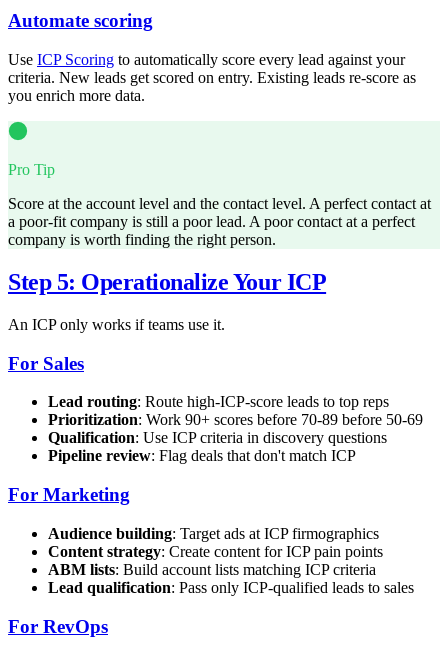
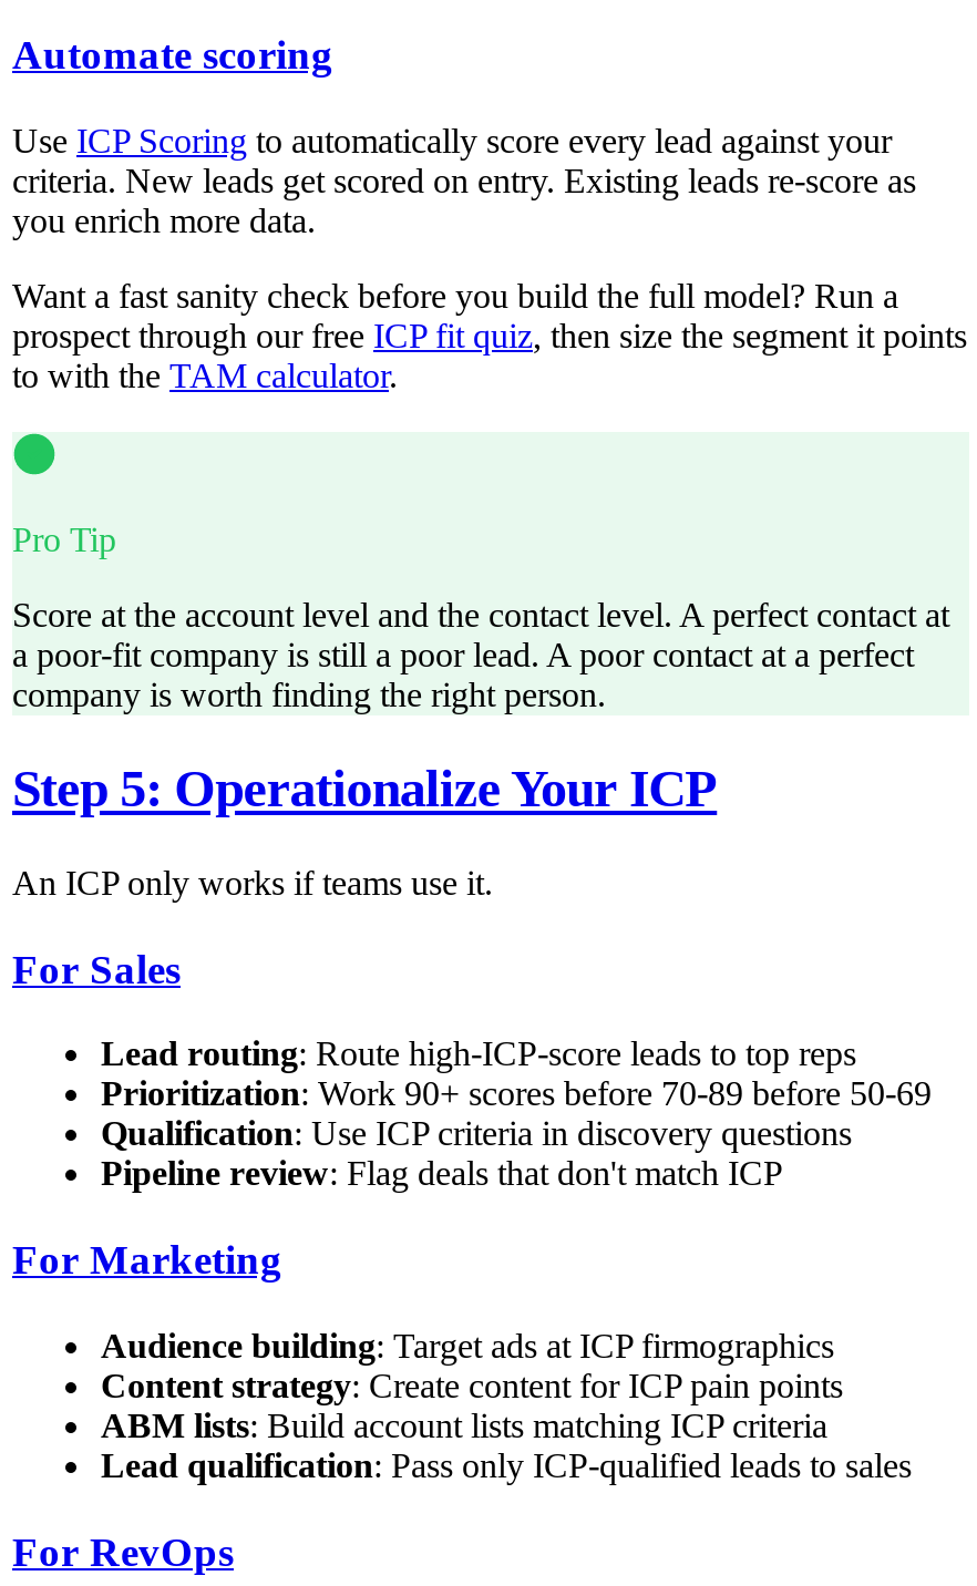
+ Want a fast sanity check before you build the full model? Run a
+ prospect through our free ICP fit quiz, then size the segment it points
+ to with the TAM calculator.
